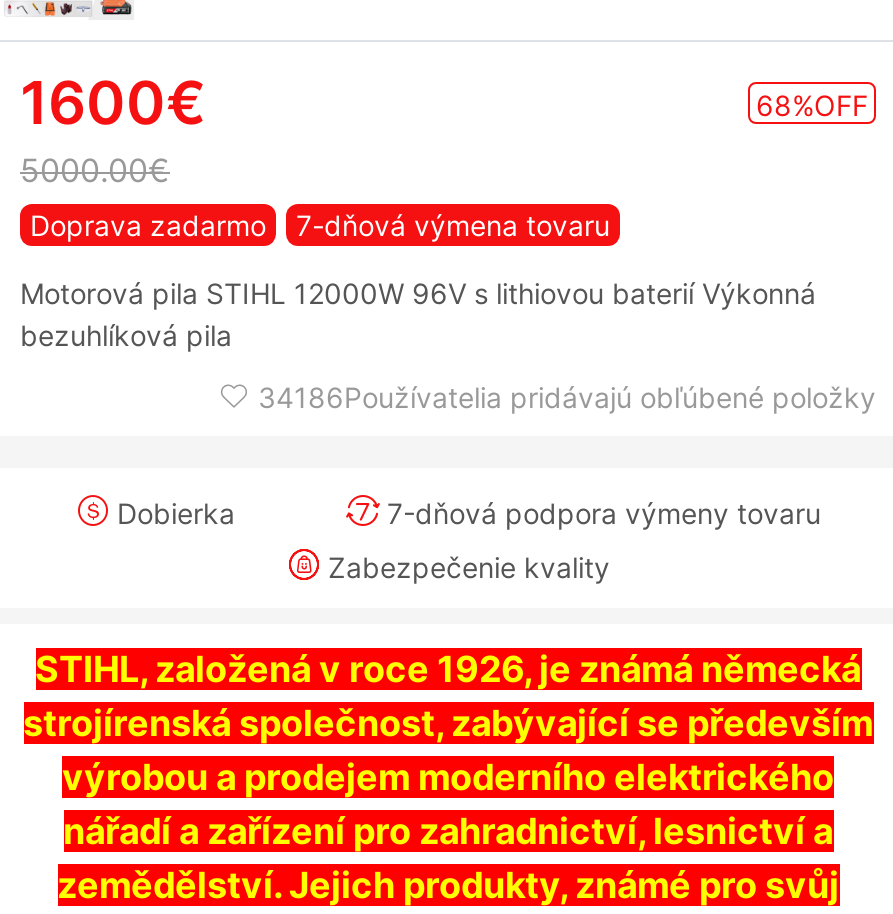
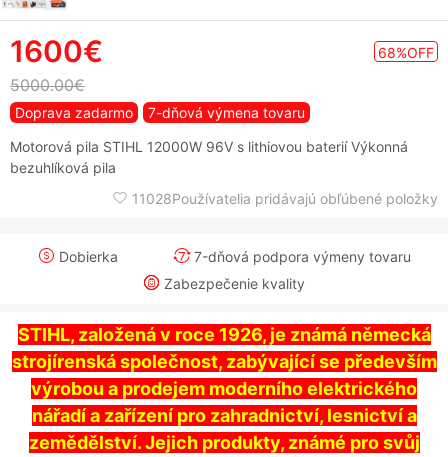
- 34186Používatelia pridávajú obľúbené položky
+ 11028Používatelia pridávajú obľúbené položky
